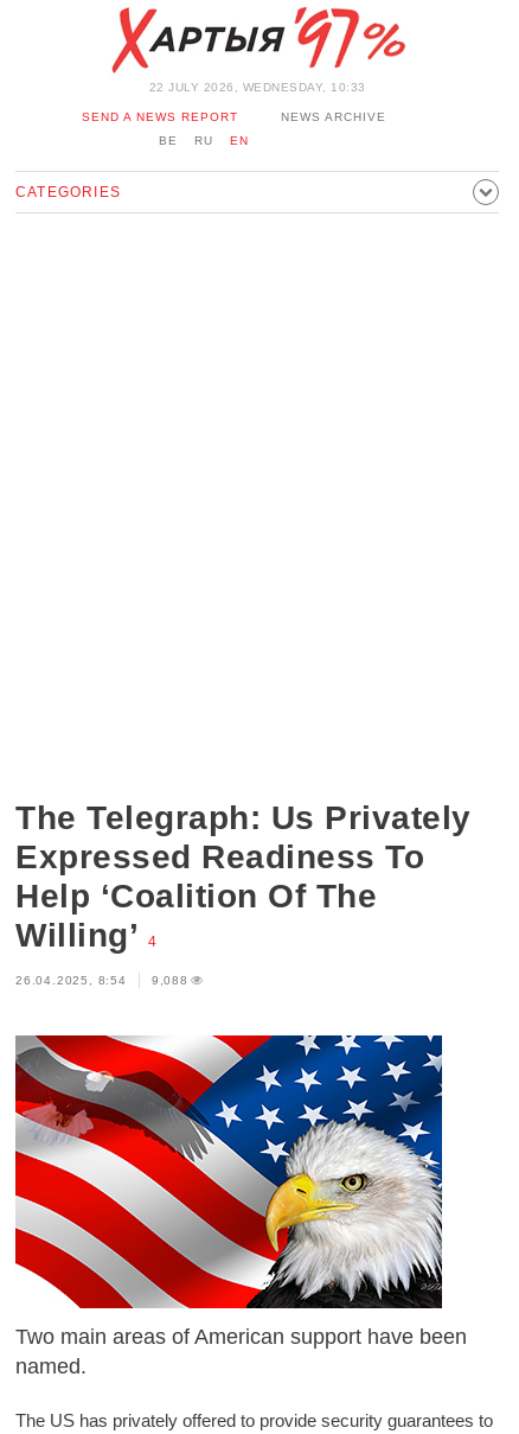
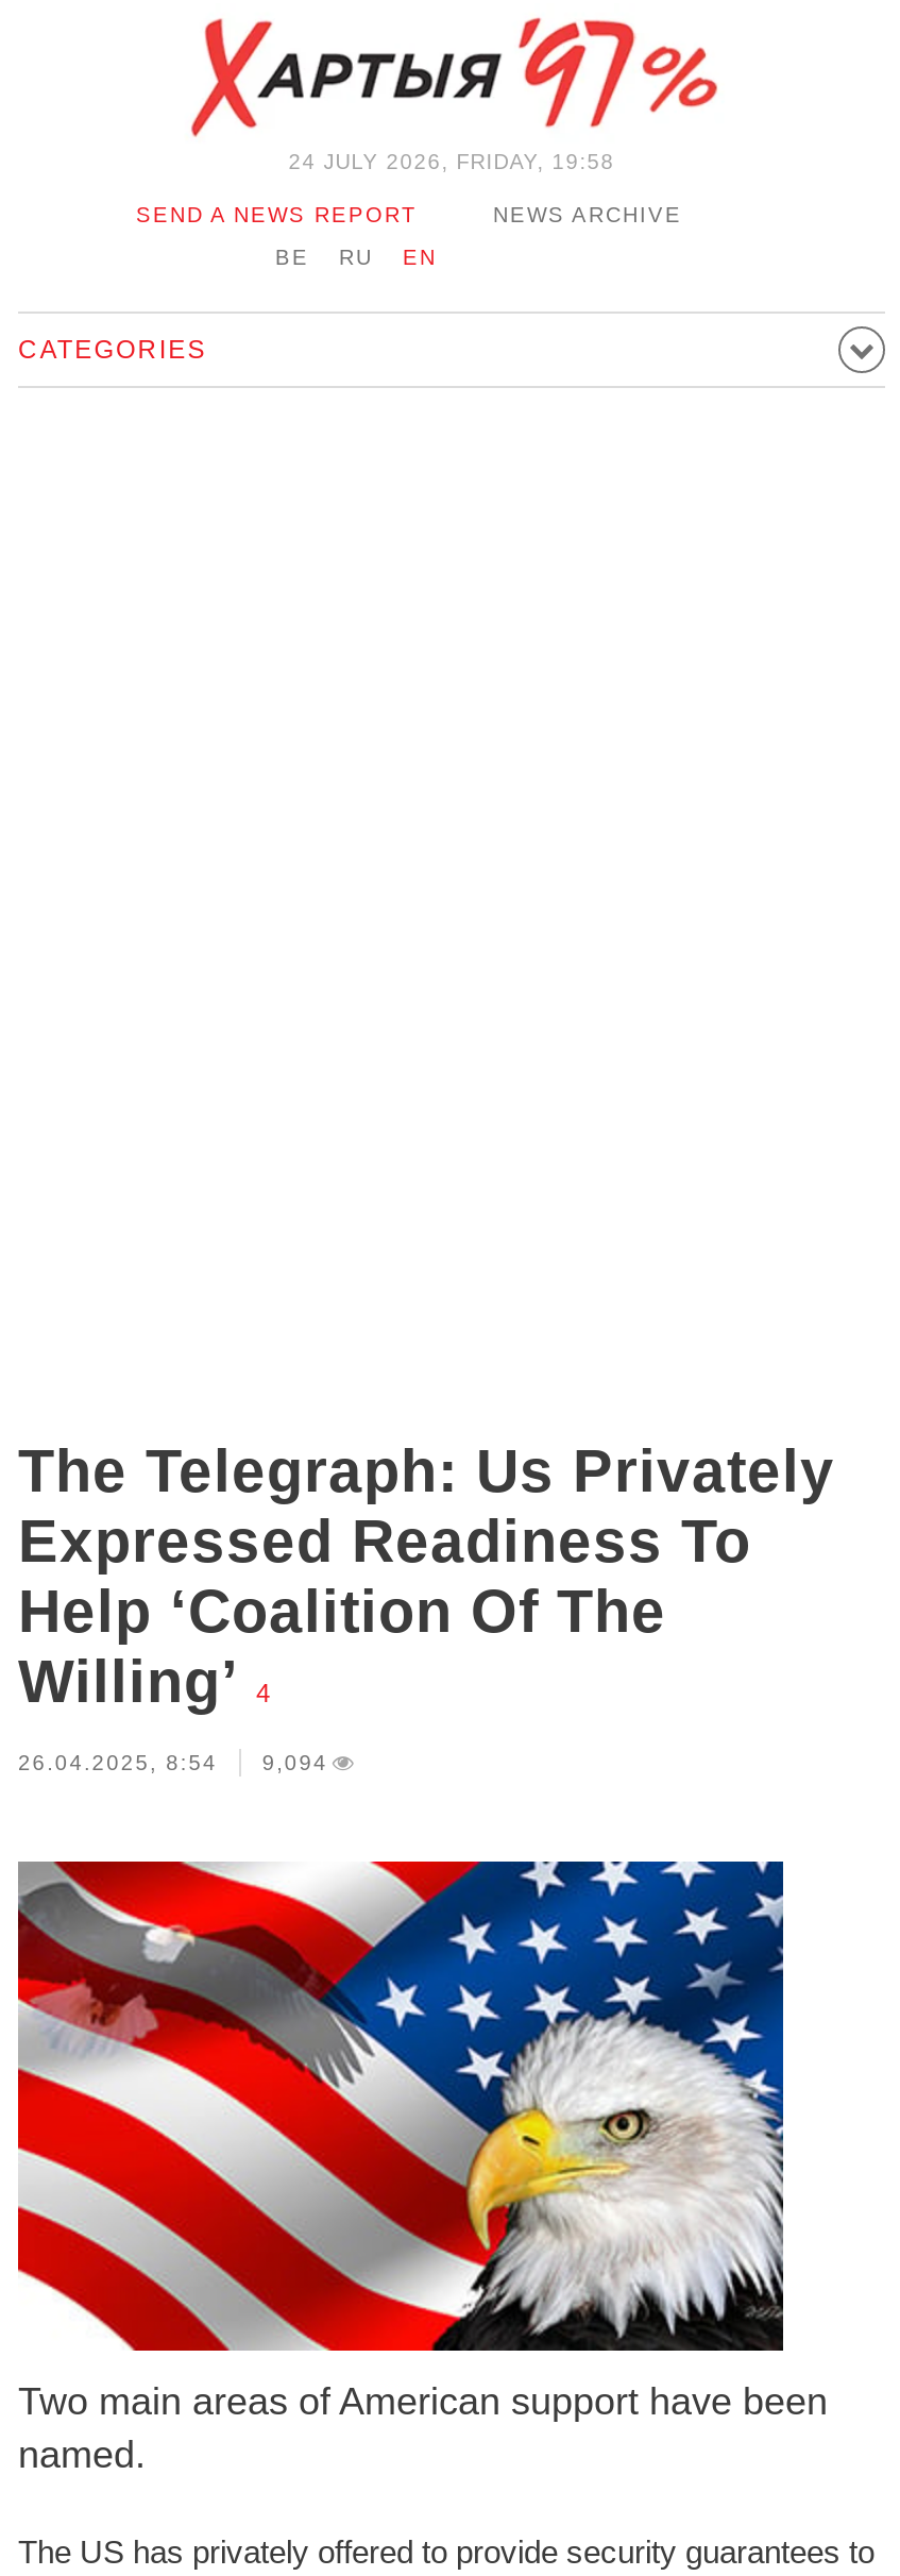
- 22 JULY 2026, WEDNESDAY, 10:33
+ 24 JULY 2026, FRIDAY, 19:58

- 26.04.2025, 8:54 9,088
+ 26.04.2025, 8:54 9,094
